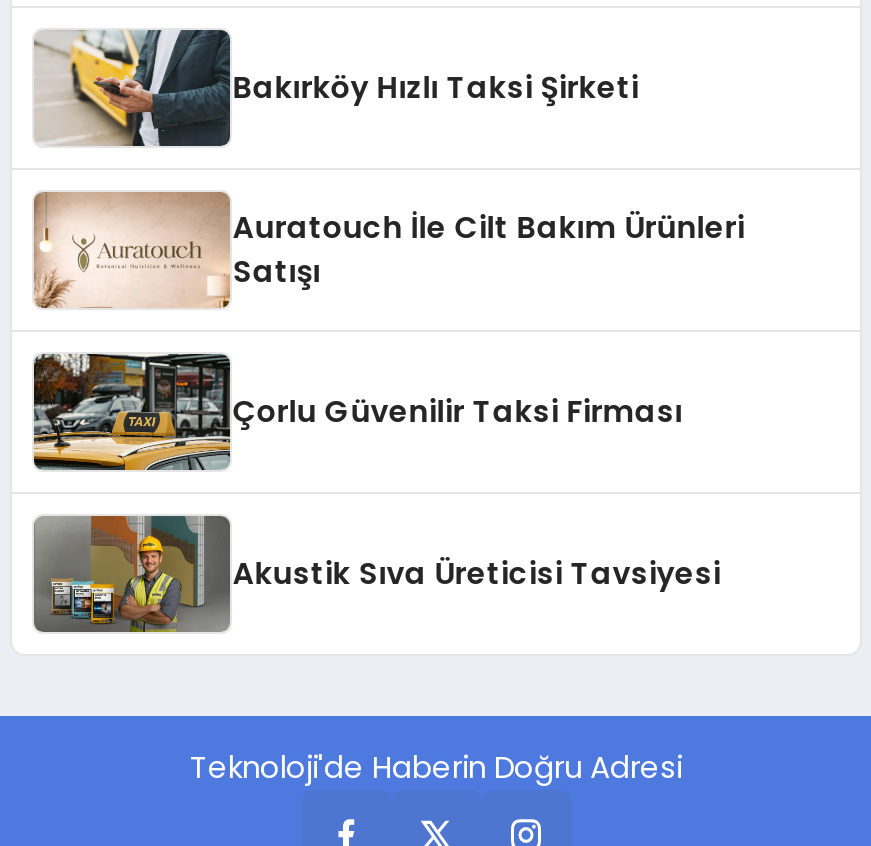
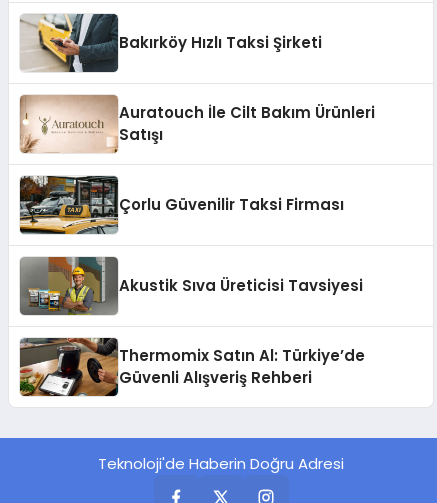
+ [image]
+ Thermomix Satın Al: Türkiye’de
+ Güvenli Alışveriş Rehberi
